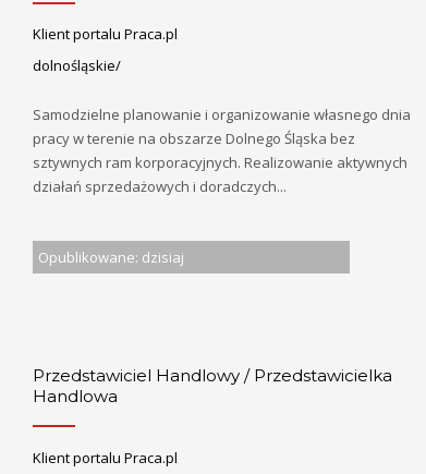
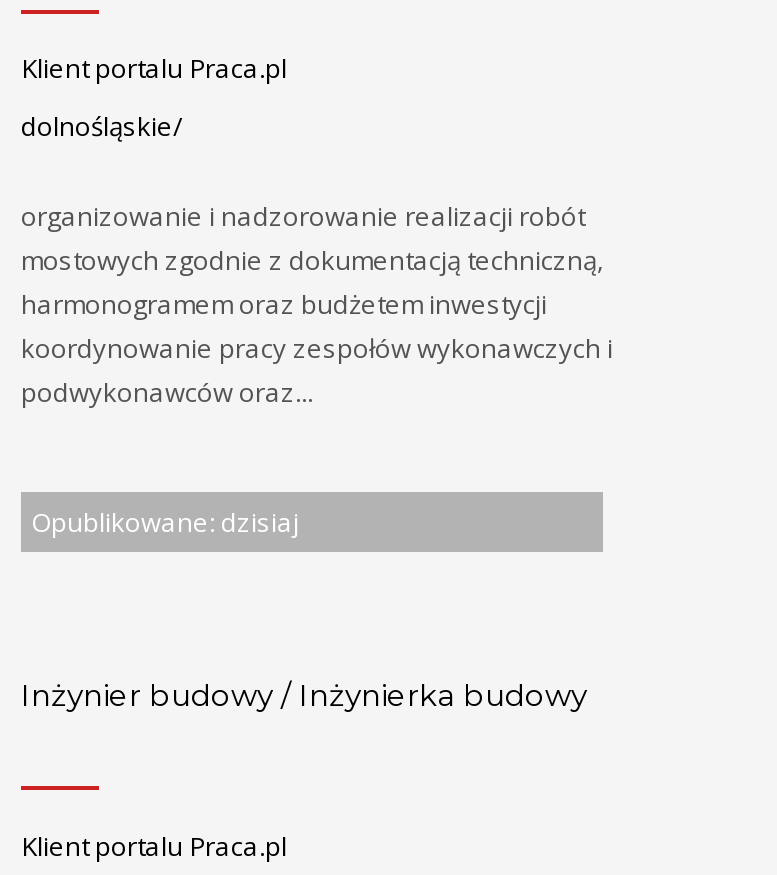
- Samodzielne planowanie i organizowanie własnego dnia
- pracy w terenie na obszarze Dolnego Śląska bez
- sztywnych ram korporacyjnych. Realizowanie aktywnych
- działań sprzedażowych i doradczych...
+ organizowanie i nadzorowanie realizacji robót
+ mostowych zgodnie z dokumentacją techniczną,
+ harmonogramem oraz budżetem inwestycji
+ koordynowanie pracy zespołów wykonawczych i
+ podwykonawców oraz...

moved down: Opublikowane: dzisiaj

- Przedstawiciel Handlowy / Przedstawicielka
- Handlowa
+ Inżynier budowy / Inżynierka budowy
